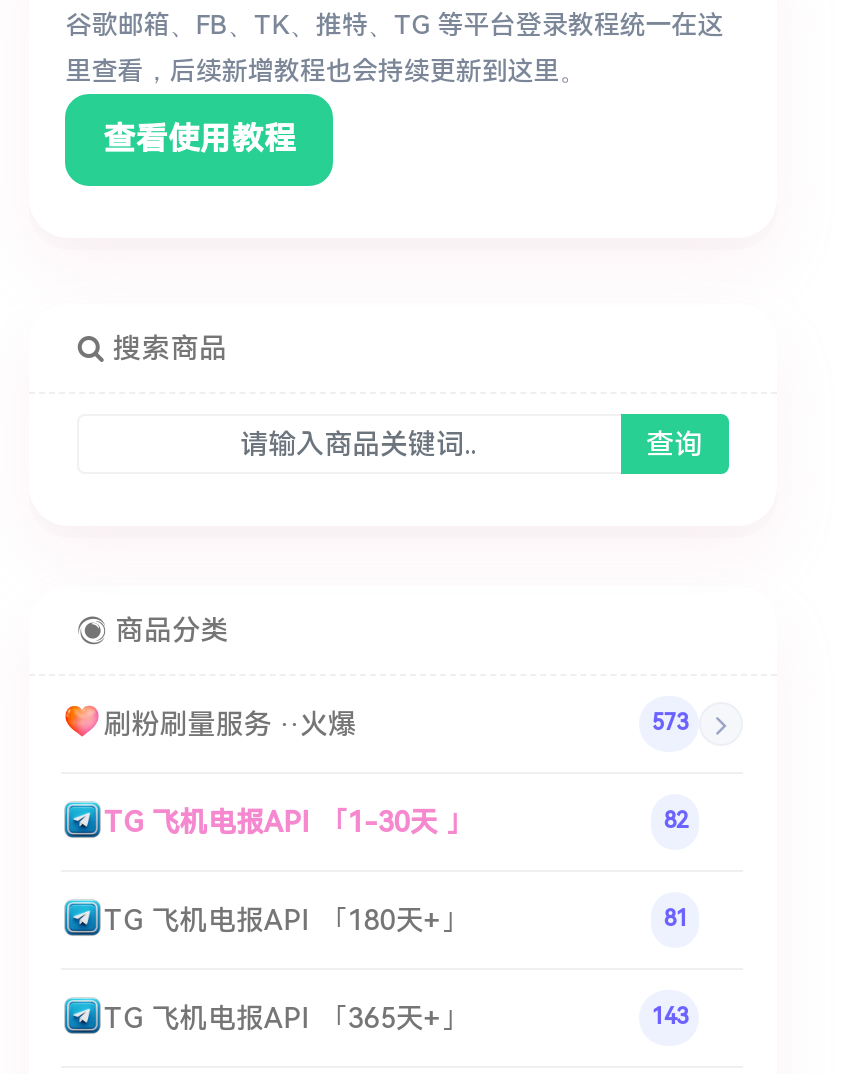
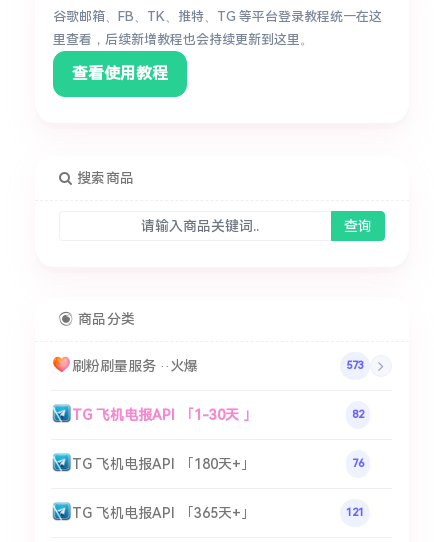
- 81
+ 76

- 143
+ 121
